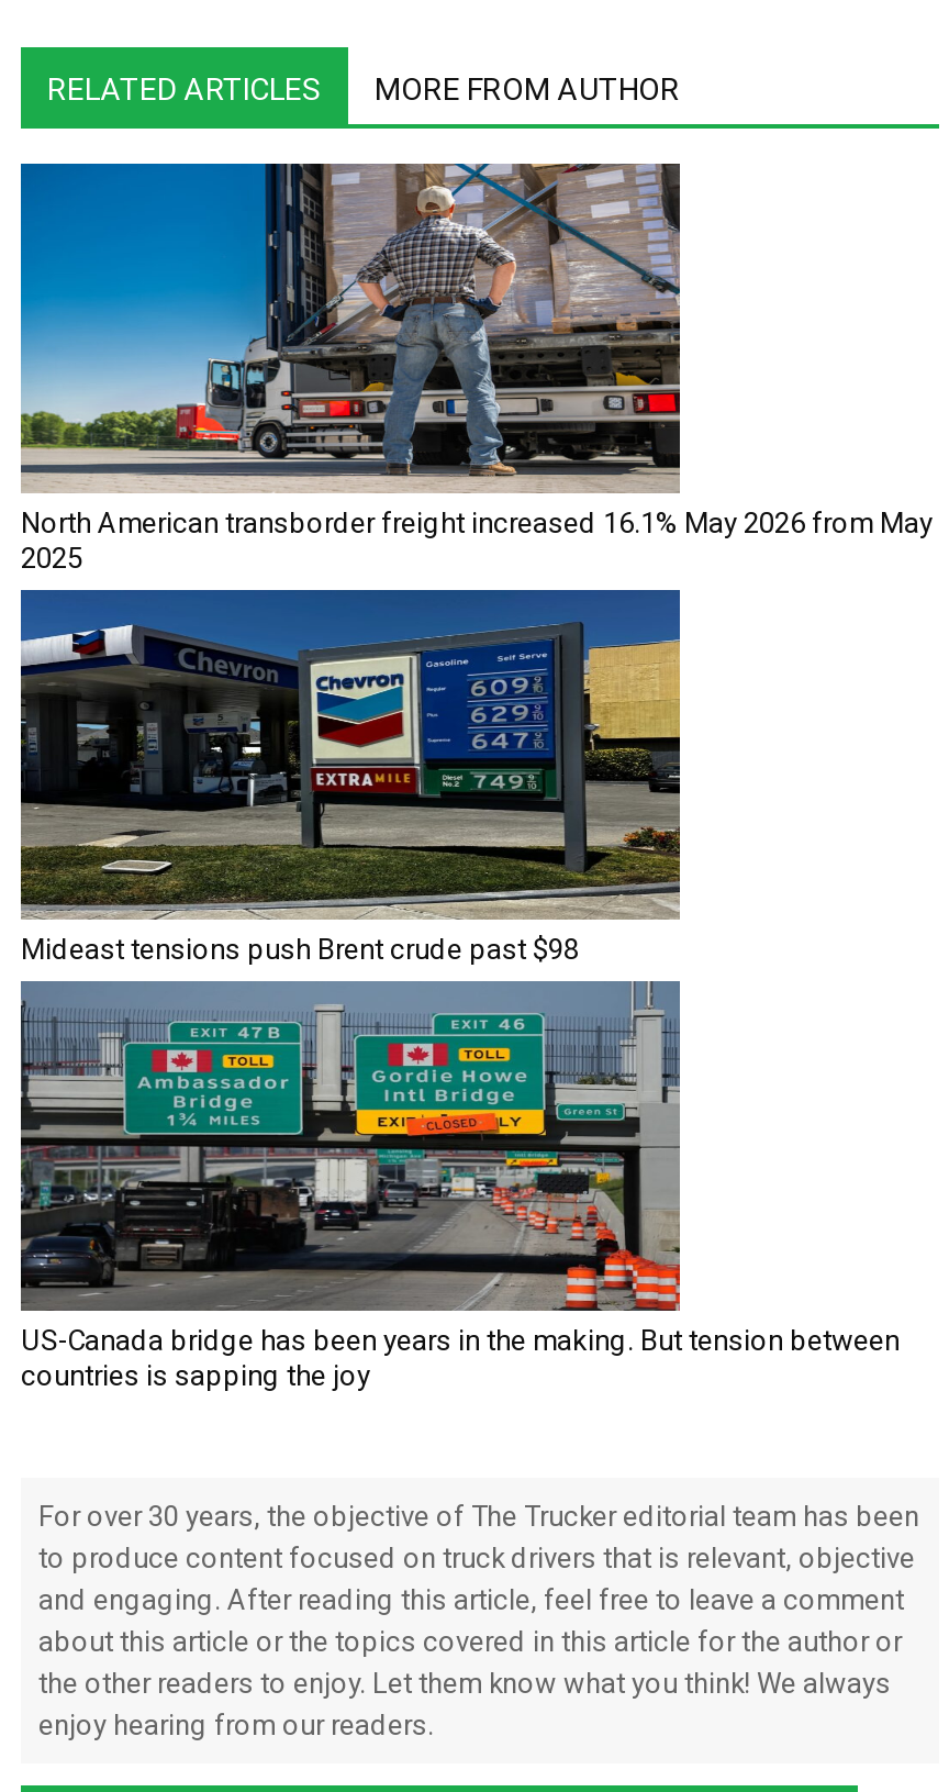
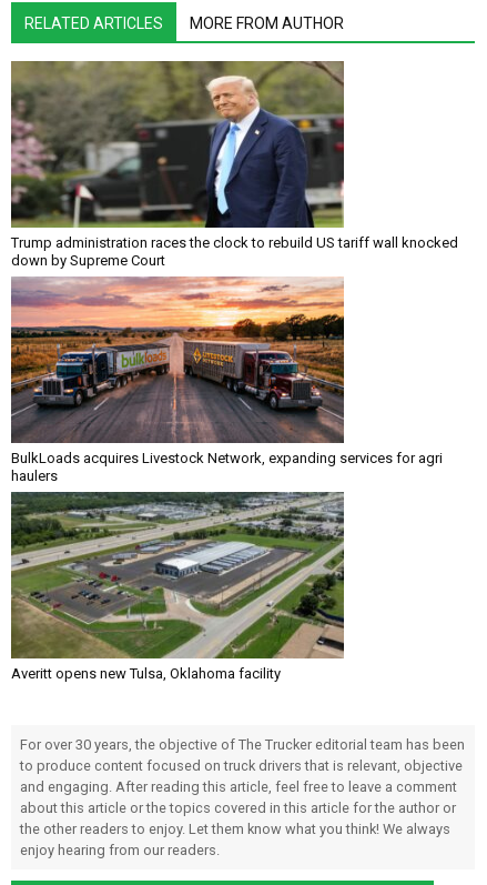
- [image]
- North American transborder freight increased 16.1% May 2026 from May
- 2025
+ [image]
+ Trump administration races the clock to rebuild US tariff wall knocked
+ down by Supreme Court

- [image]
- Mideast tensions push Brent crude past $98
+ [image]
+ BulkLoads acquires Livestock Network, expanding services for agri
+ haulers

- [image]
- US-Canada bridge has been years in the making. But tension between
- countries is sapping the joy
+ [image]
+ Averitt opens new Tulsa, Oklahoma facility
